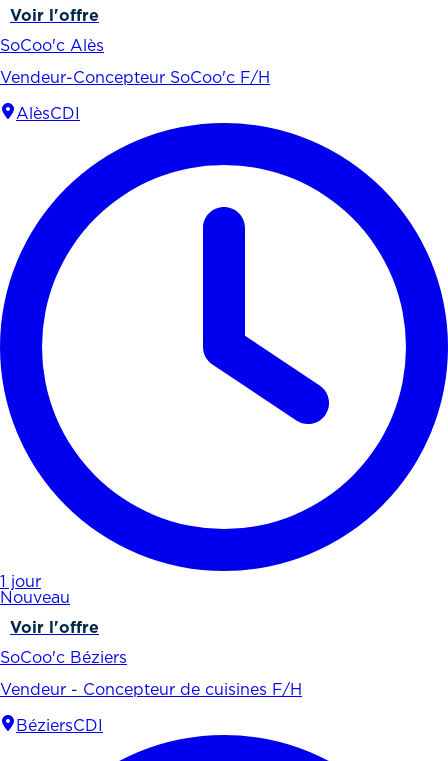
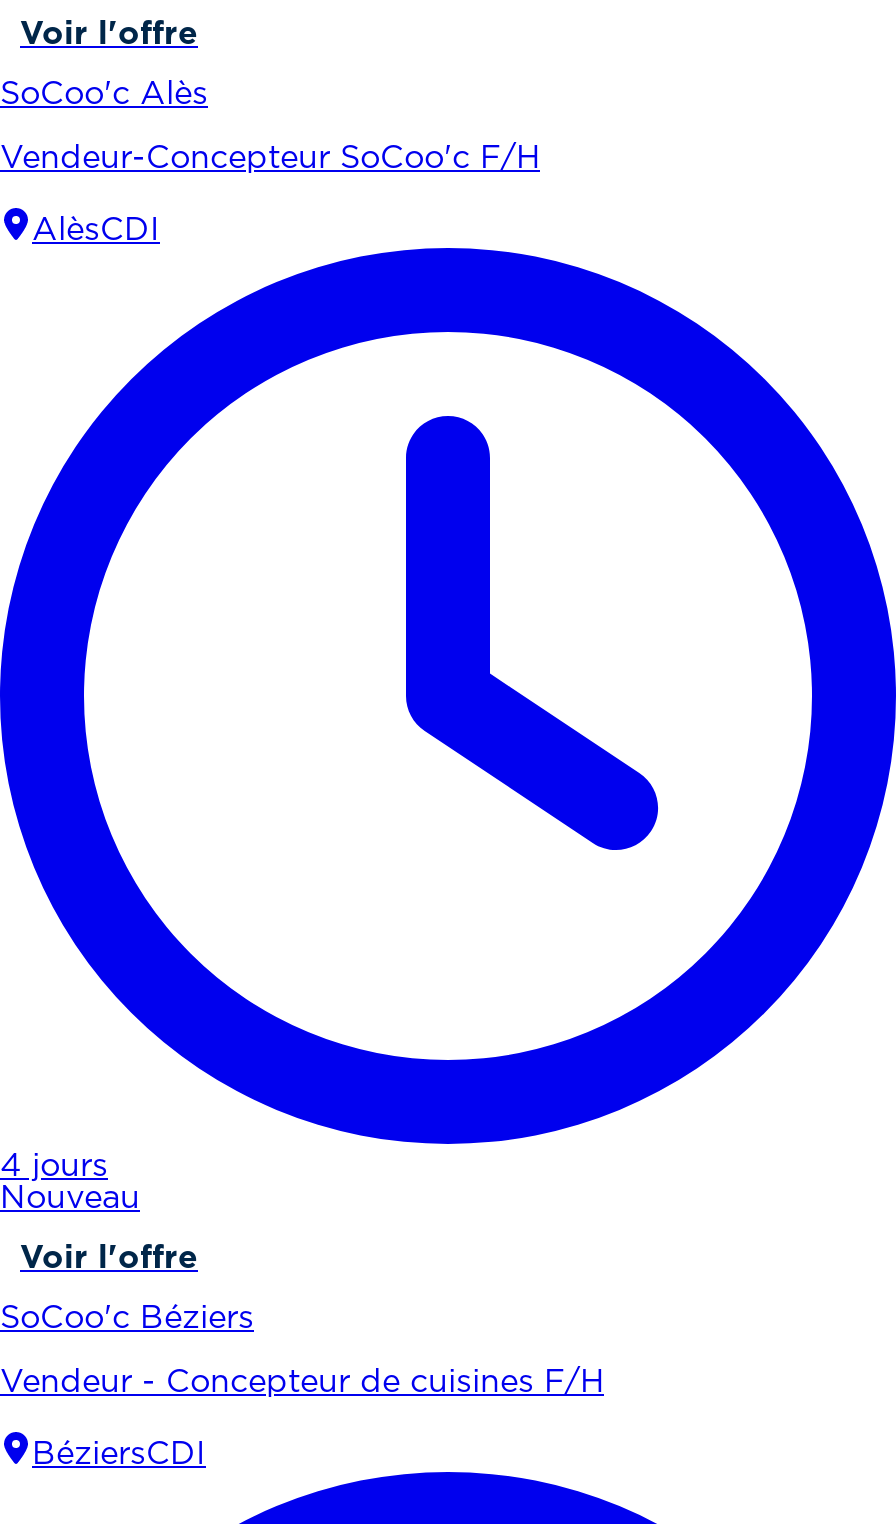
- 1 jour
+ 4 jours
